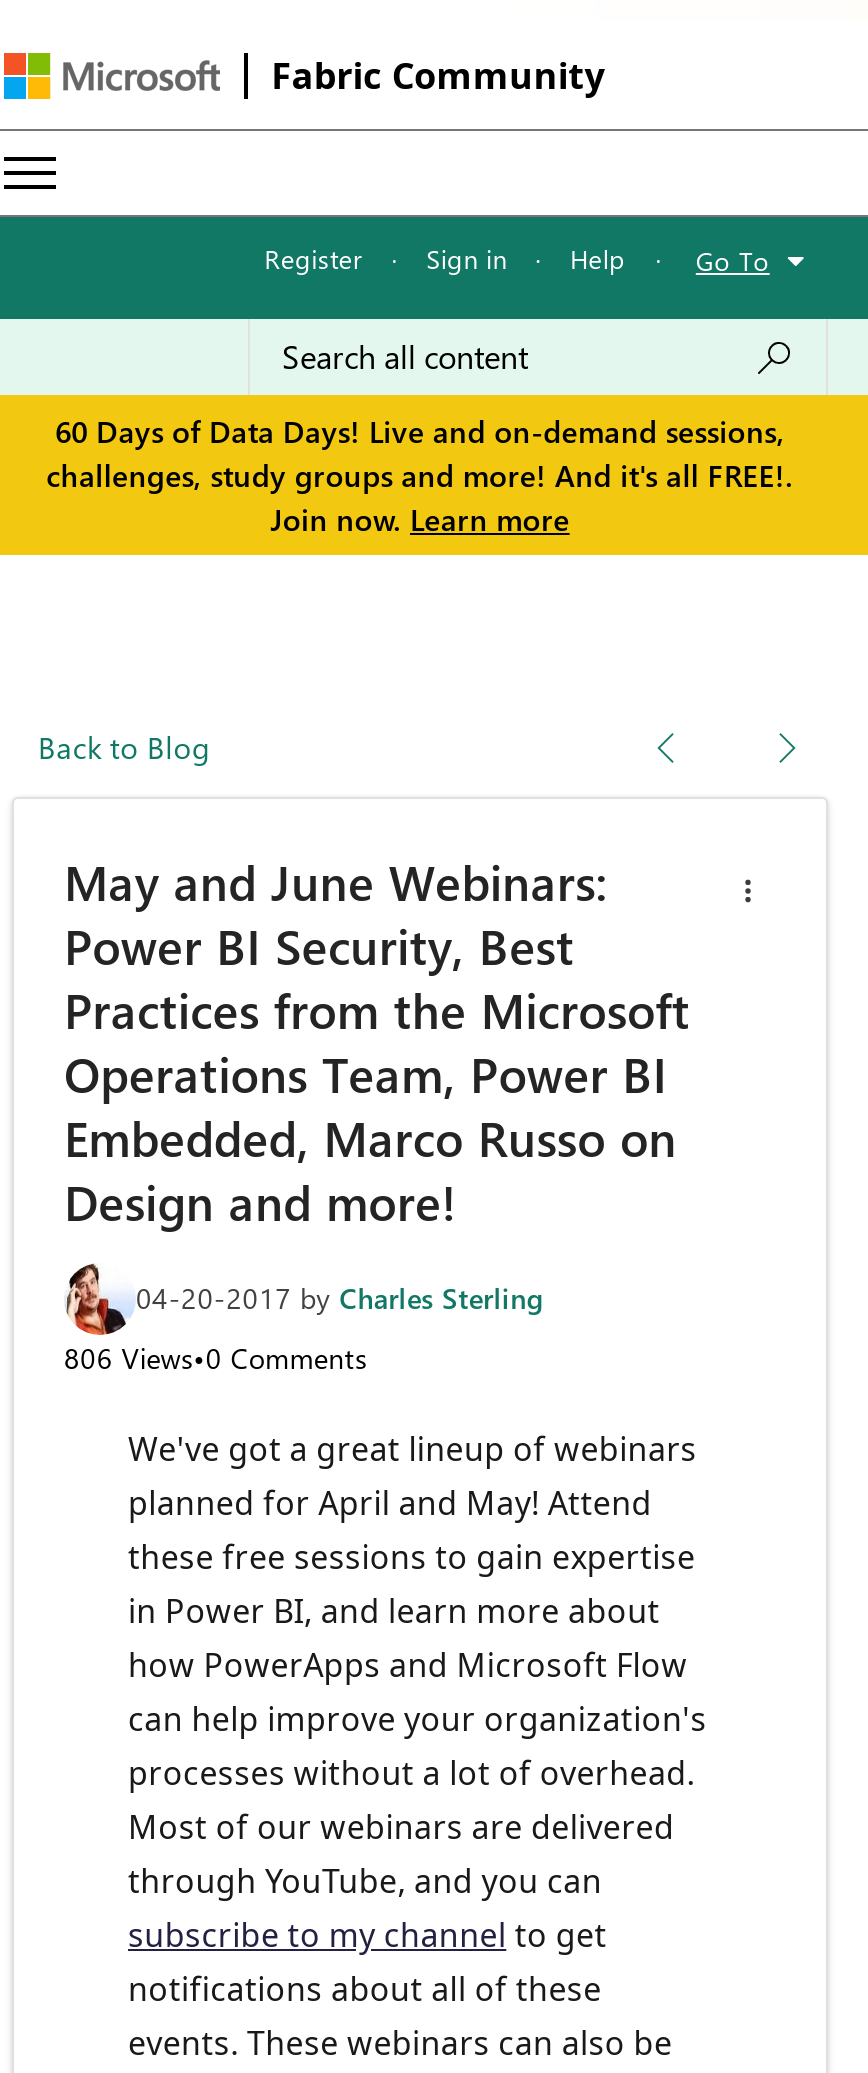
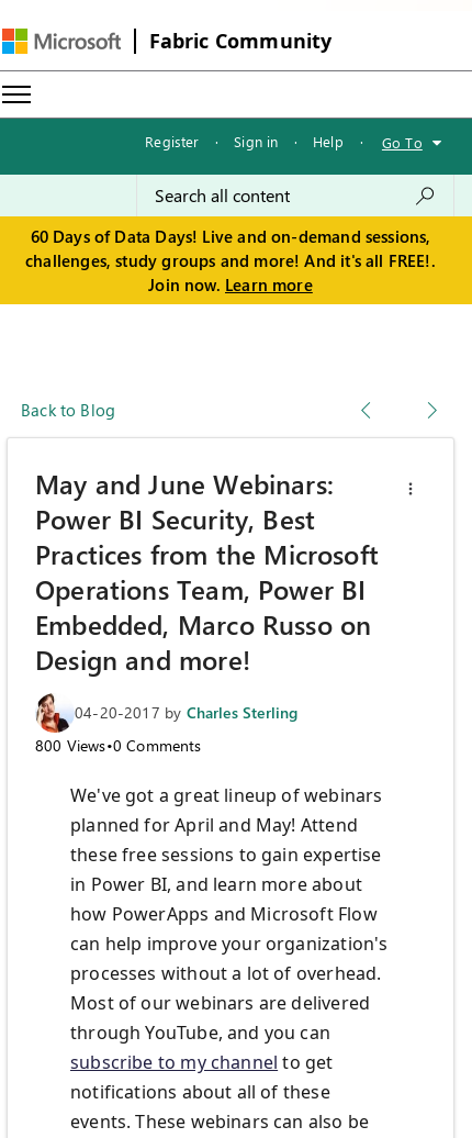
- 806 Views•0 Comments
+ 800 Views•0 Comments
